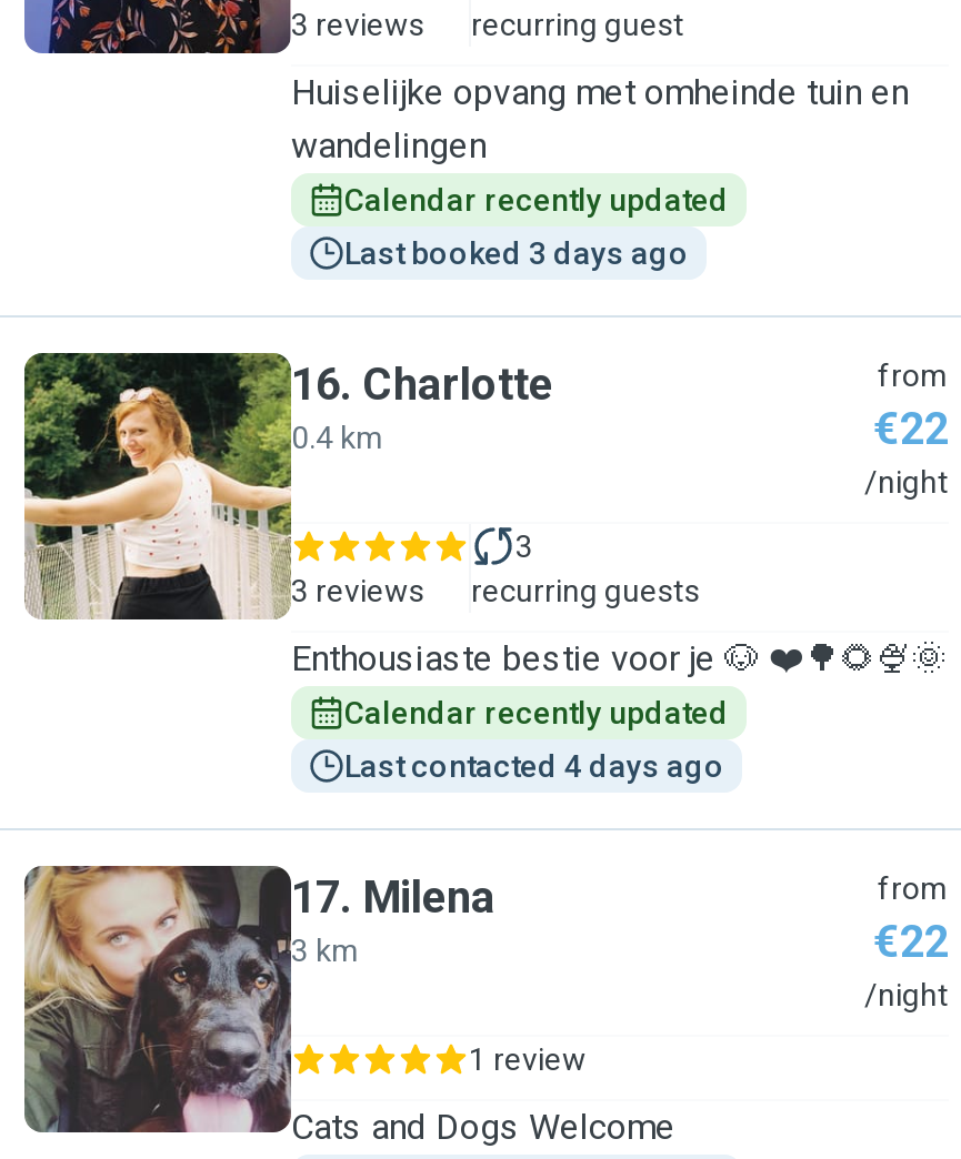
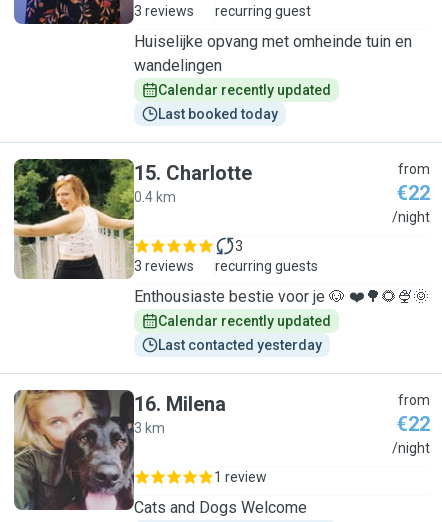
- Last booked 3 days ago
+ Last booked today

- 16. Charlotte
+ 15. Charlotte

- Last contacted 4 days ago
+ Last contacted yesterday

- 17. Milena
+ 16. Milena
